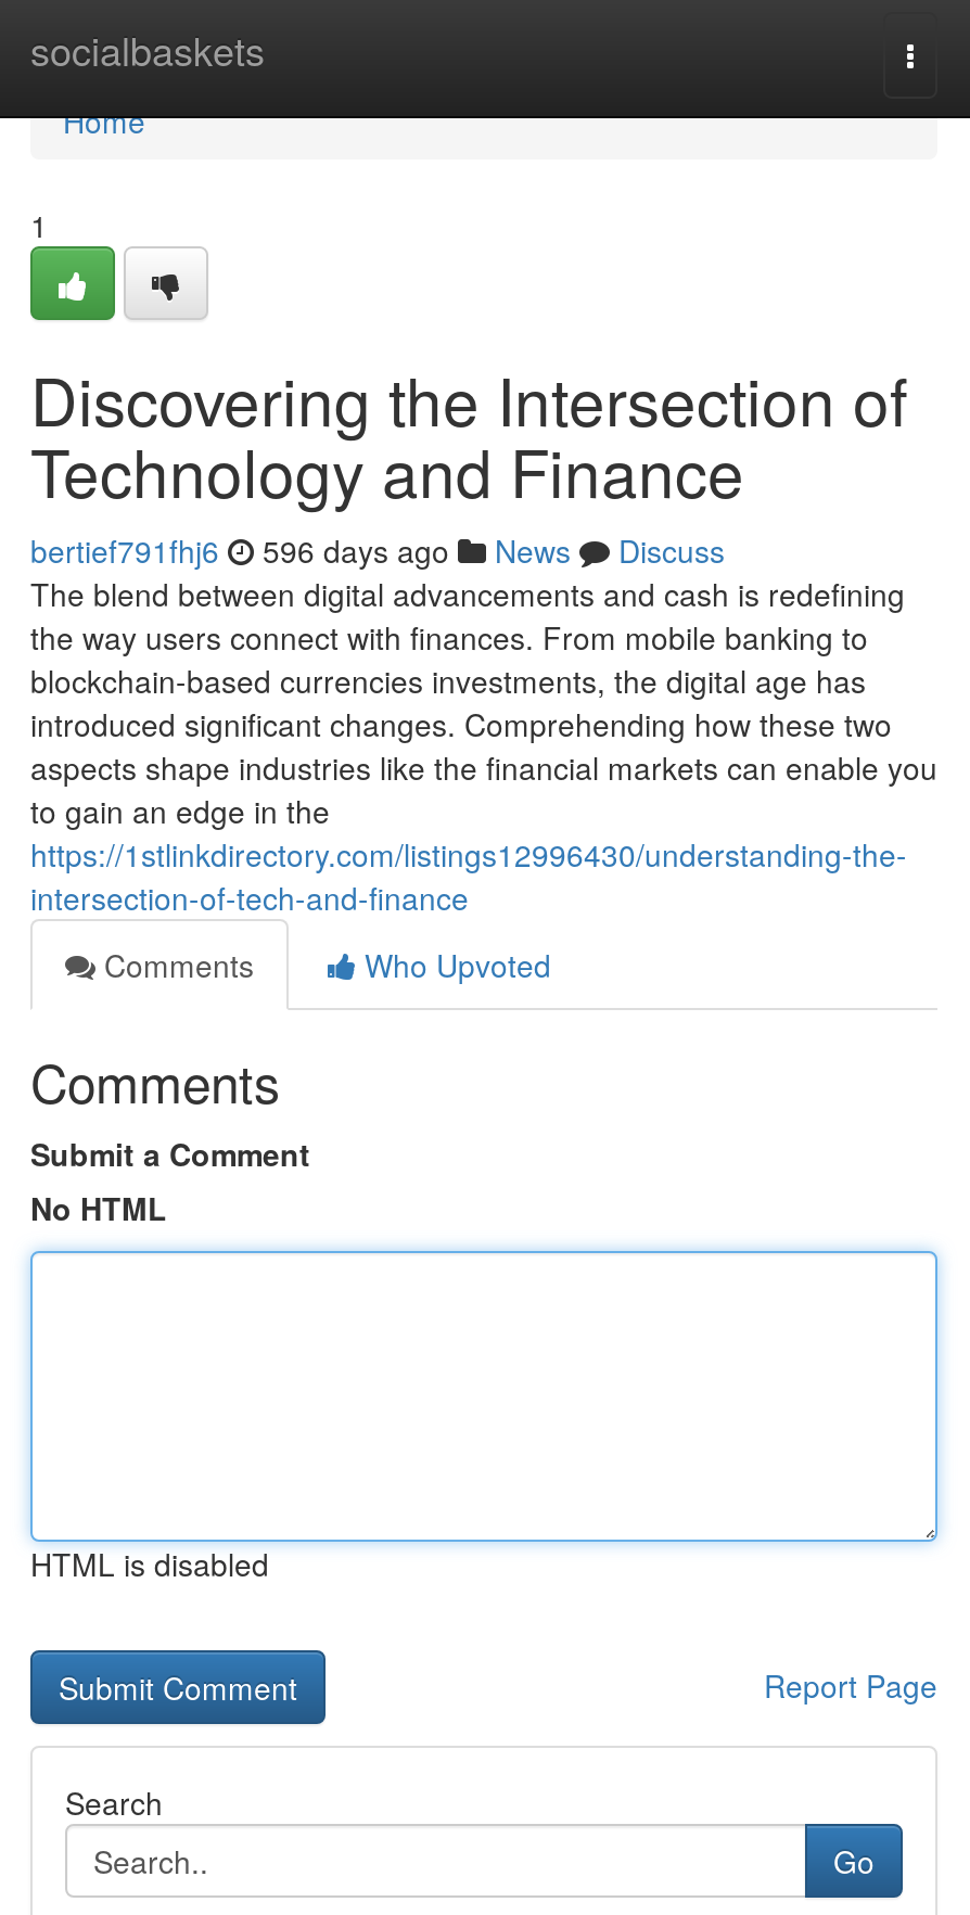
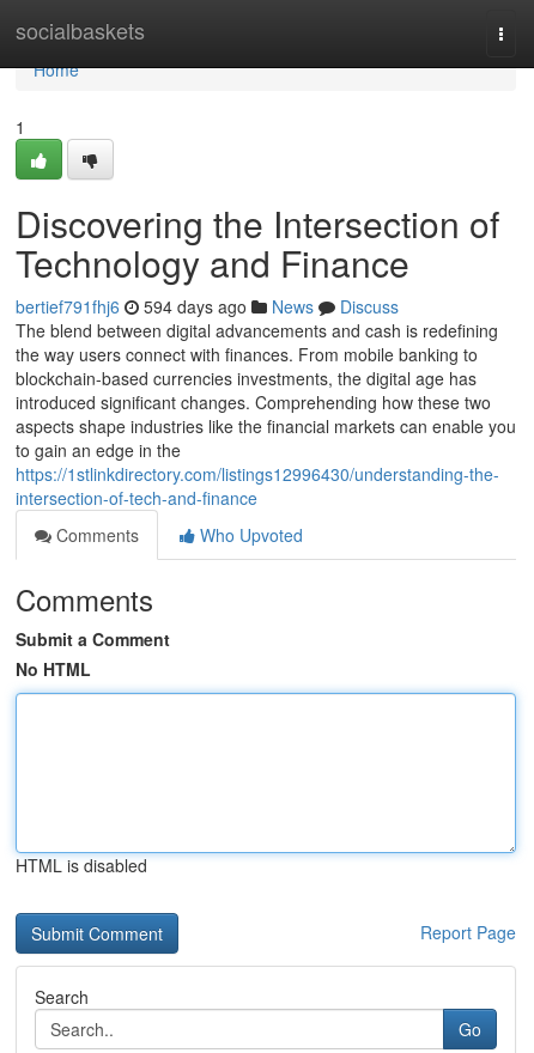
- bertief791fhj6 596 days ago News Discuss
+ bertief791fhj6 594 days ago News Discuss
